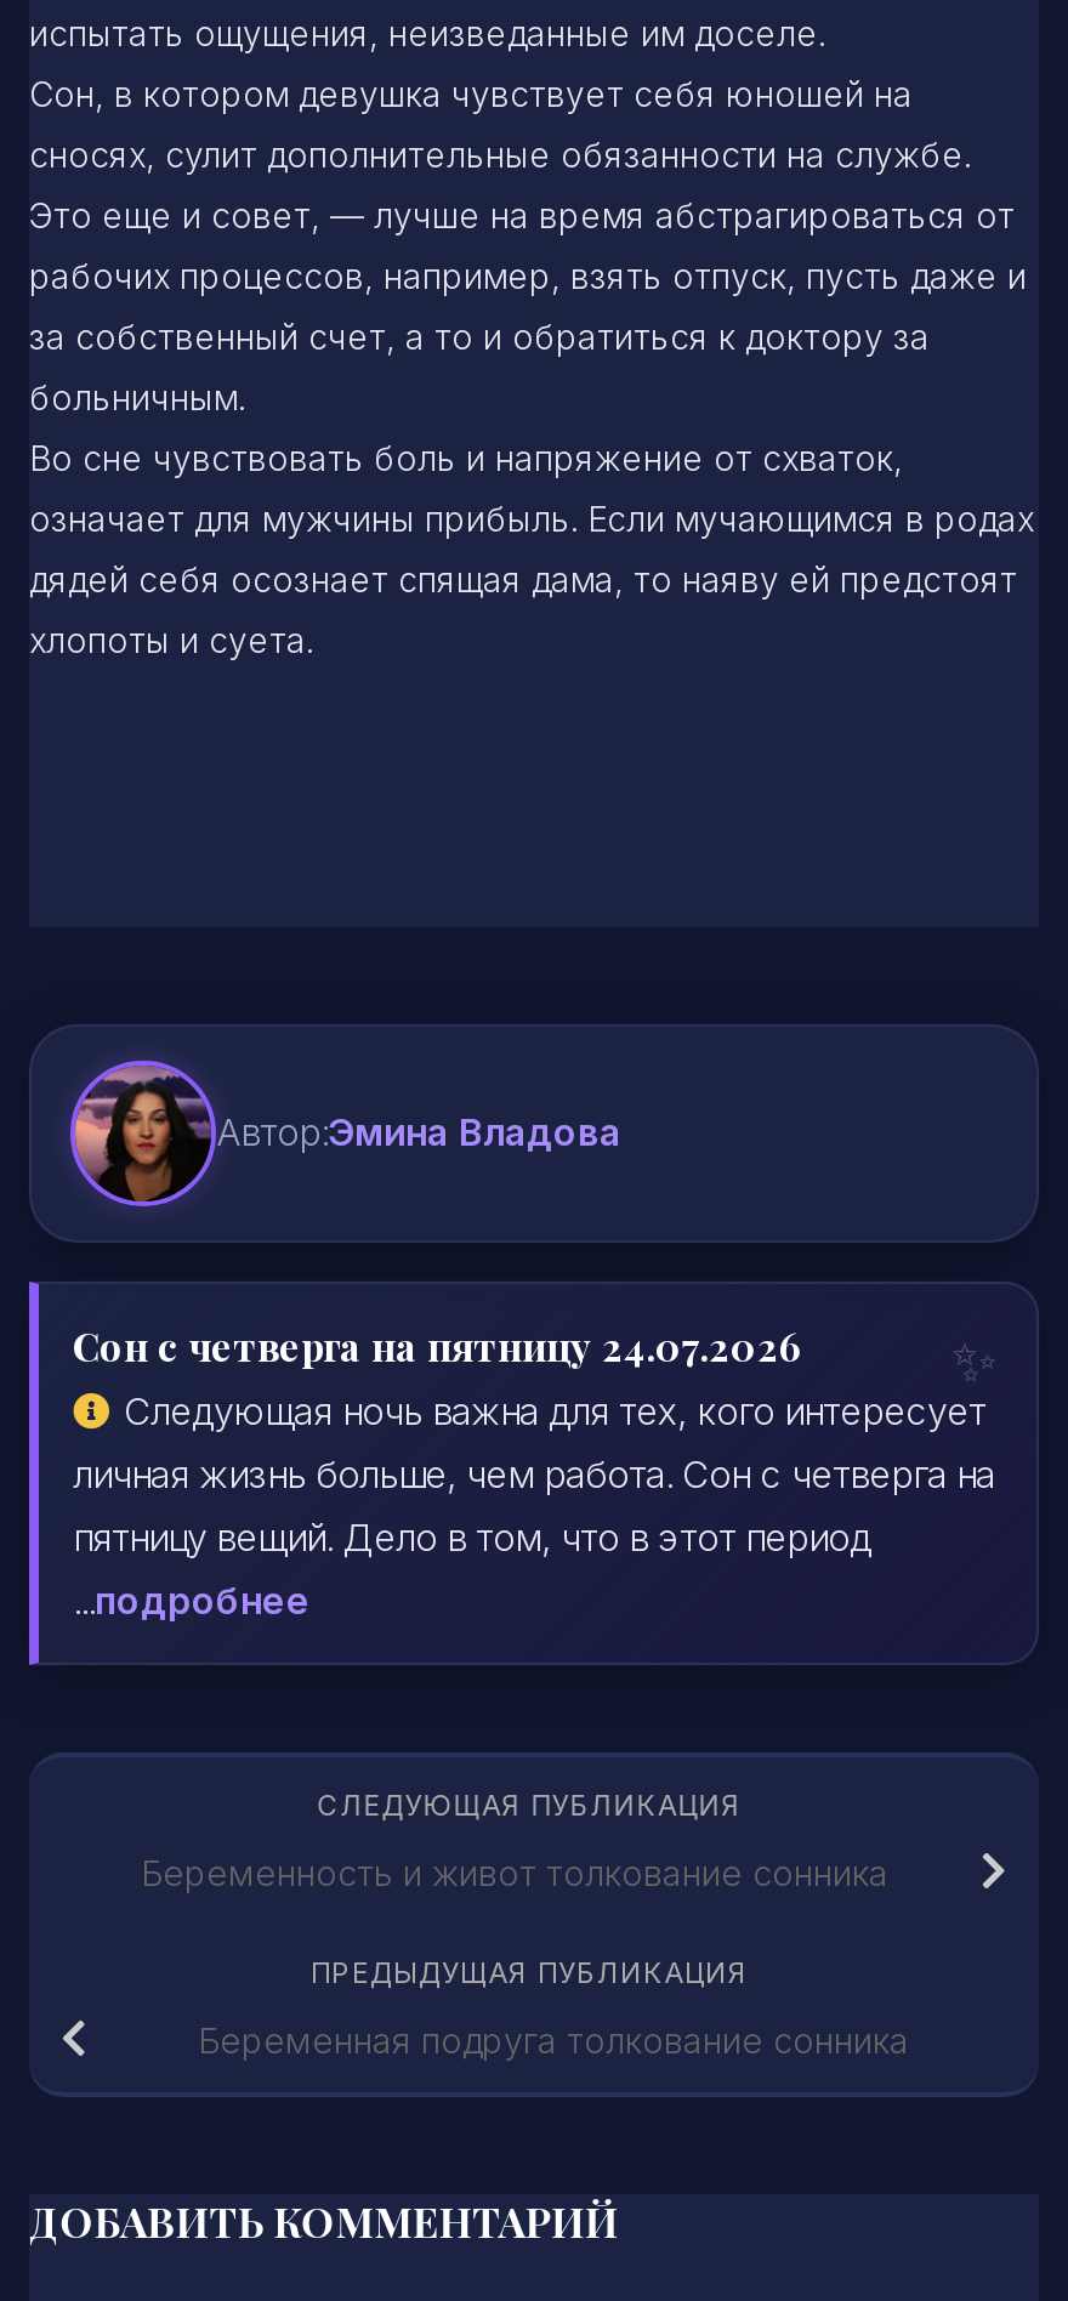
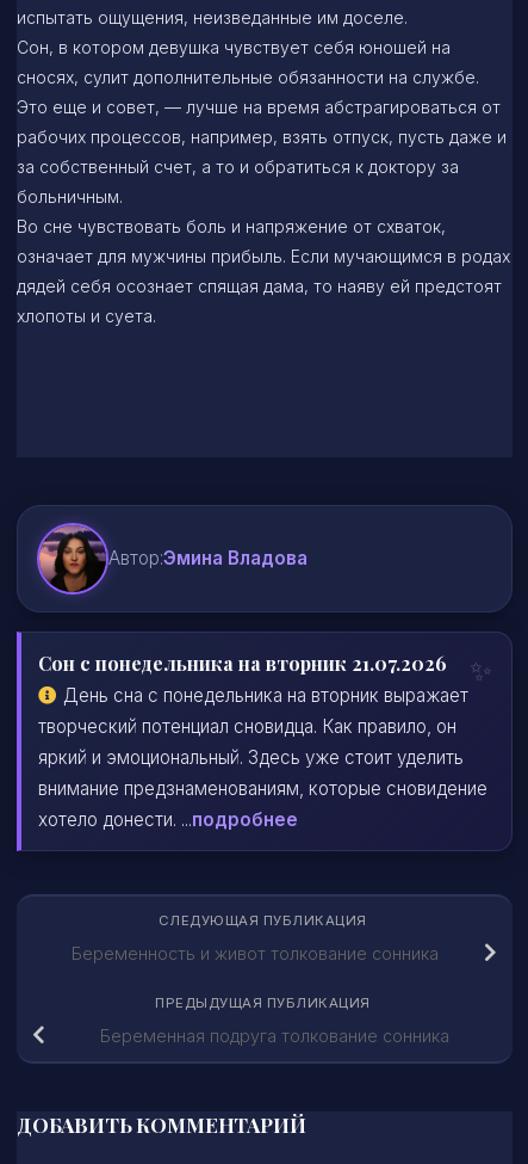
- Сон с четверга на пятницу 24.07.2026
- Следующая ночь важна для тех, кого интересует
- личная жизнь больше, чем работа. Сон с четверга на
- пятницу вещий. Дело в том, что в этот период
- ...подробнее
+ Сон с понедельника на вторник 21.07.2026
+ День сна с понедельника на вторник выражает
+ творческий потенциал сновидца. Как правило, он
+ яркий и эмоциональный. Здесь уже стоит уделить
+ внимание предзнаменованиям, которые сновидение
+ хотело донести. ...подробнее
